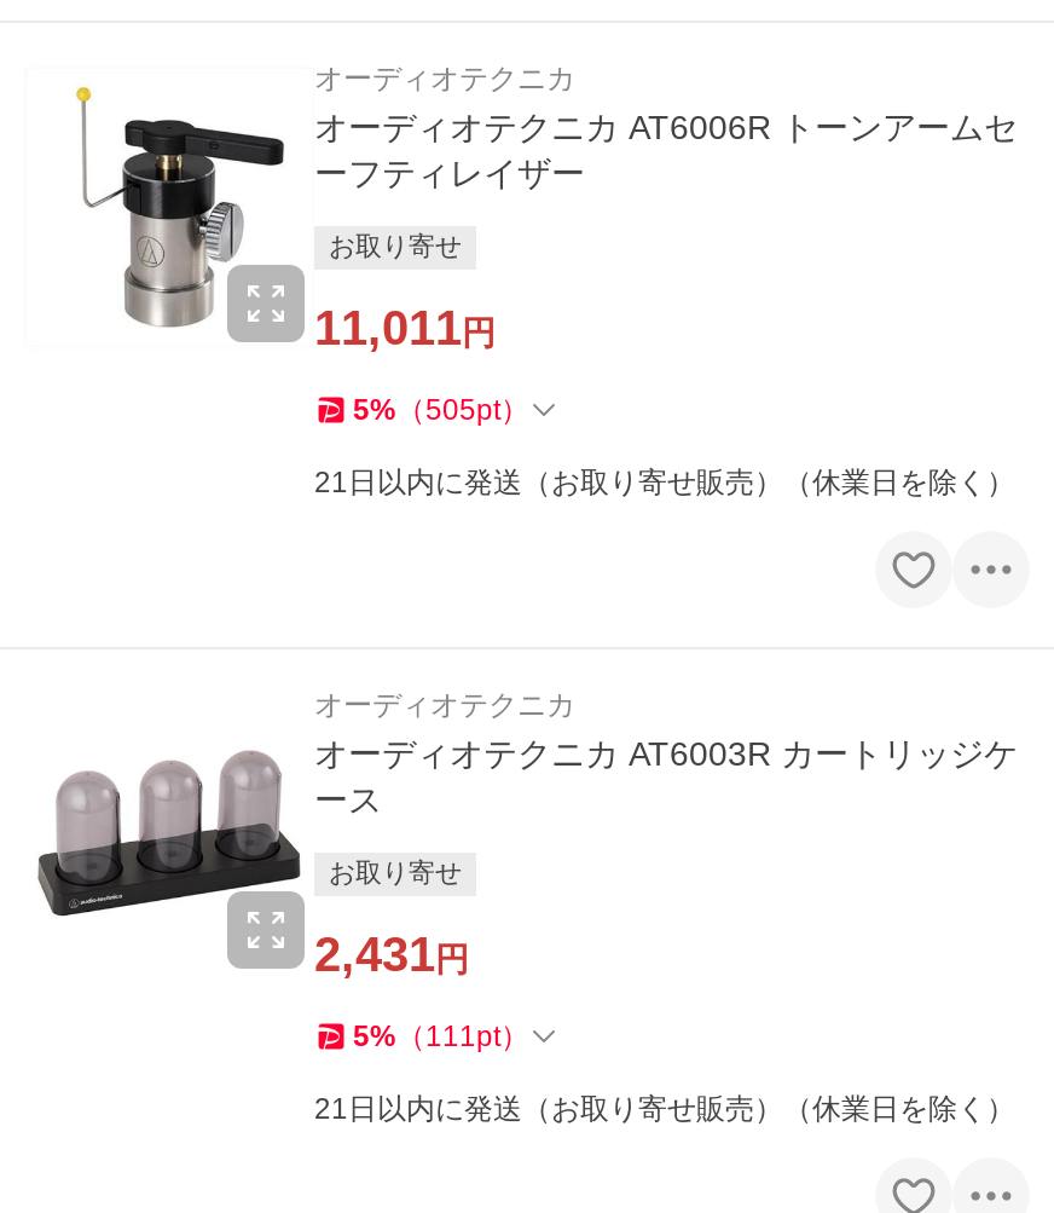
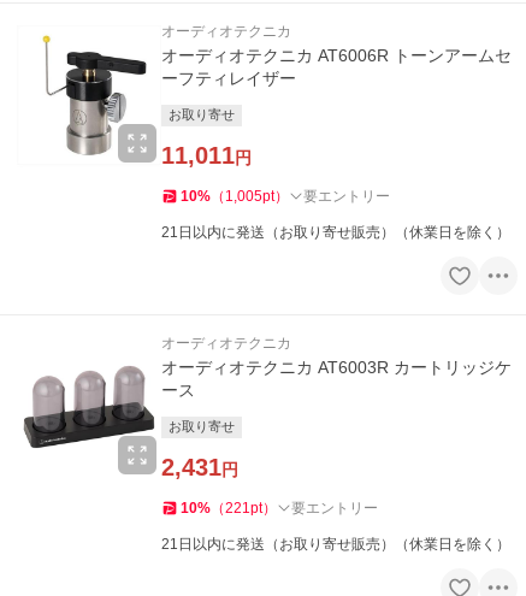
- 5%（505pt）
+ 10%（1,005pt）
+ 要エントリー

- 5%（111pt）
+ 10%（221pt）
+ 要エントリー
